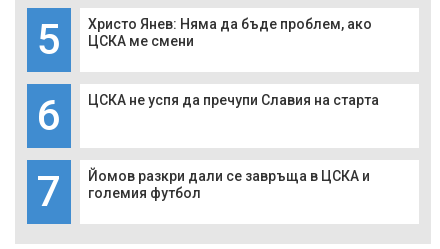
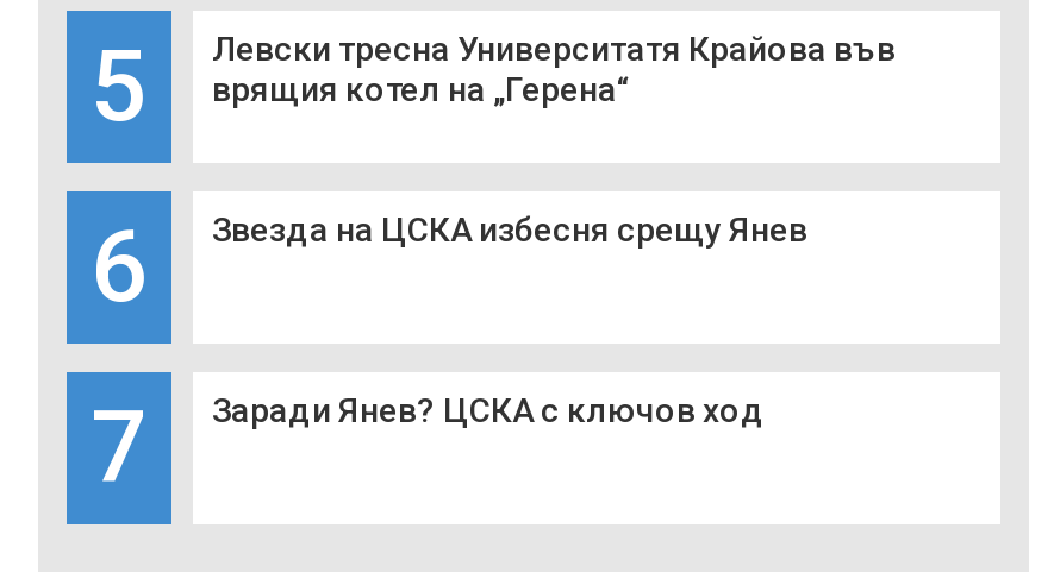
- Христо Янев: Няма да бъде проблем, ако
- ЦСКА ме смени
+ Левски тресна Университатя Крайова във
+ врящия котел на „Герена“

- ЦСКА не успя да пречупи Славия на старта
+ Звезда на ЦСКА избесня срещу Янев

- Йомов разкри дали се завръща в ЦСКА и
- големия футбол
+ Заради Янев? ЦСКА с ключов ход
